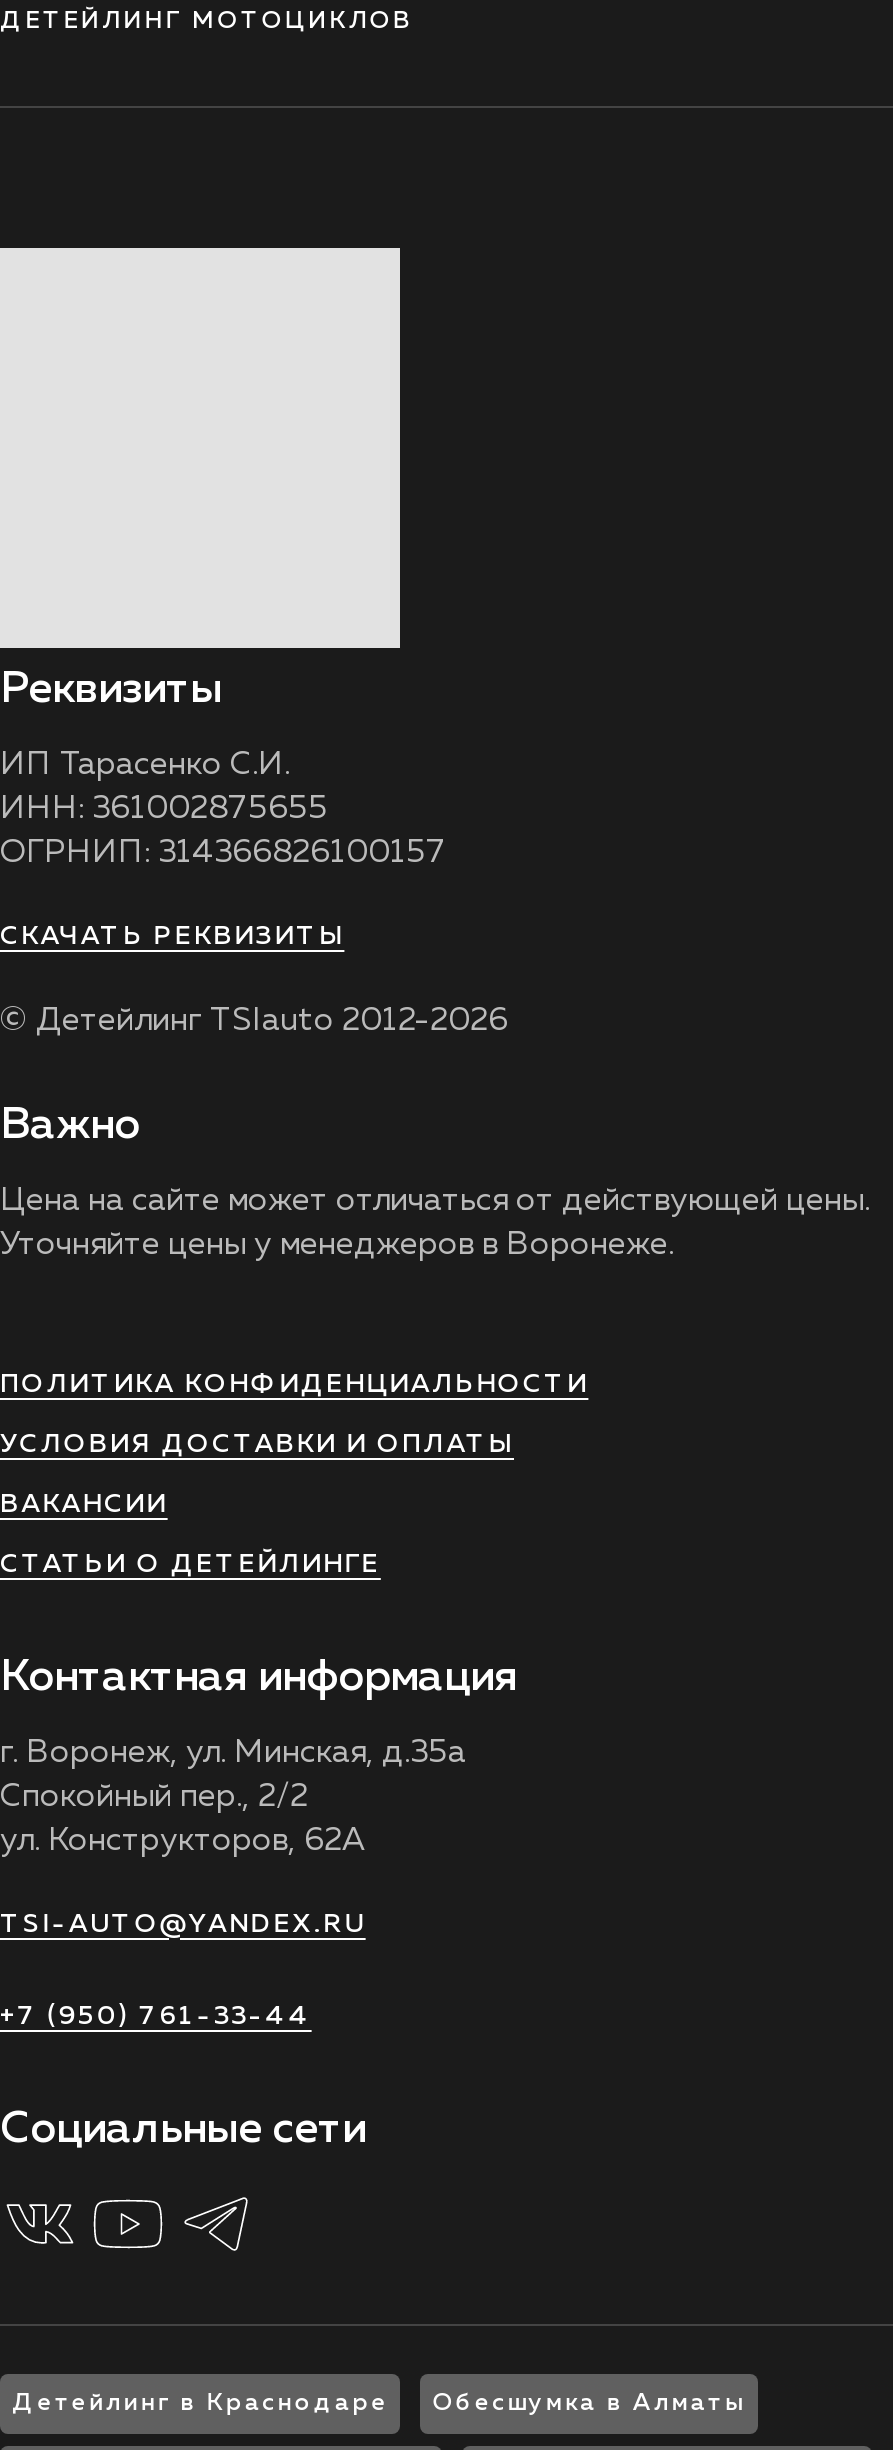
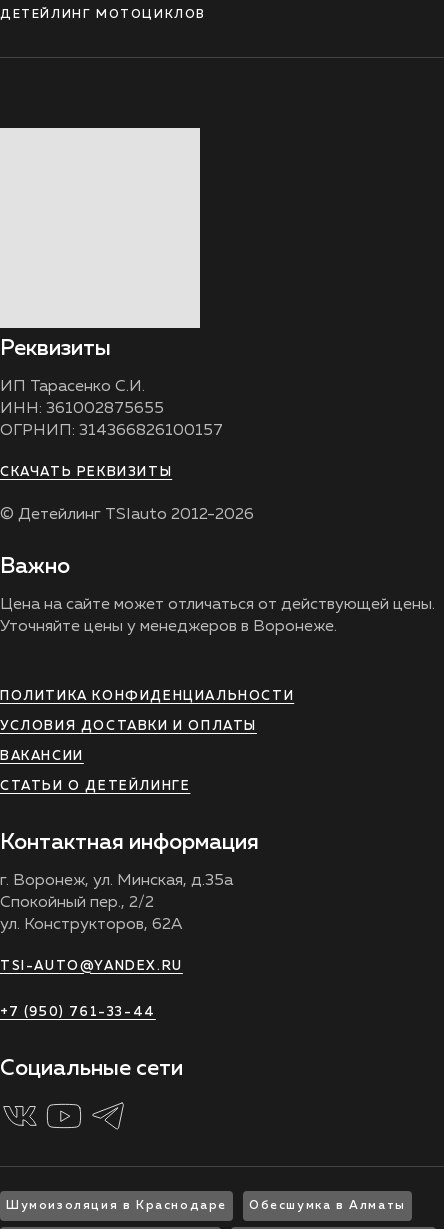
- Детейлинг в Краснодаре
+ Шумоизоляция в Краснодаре
